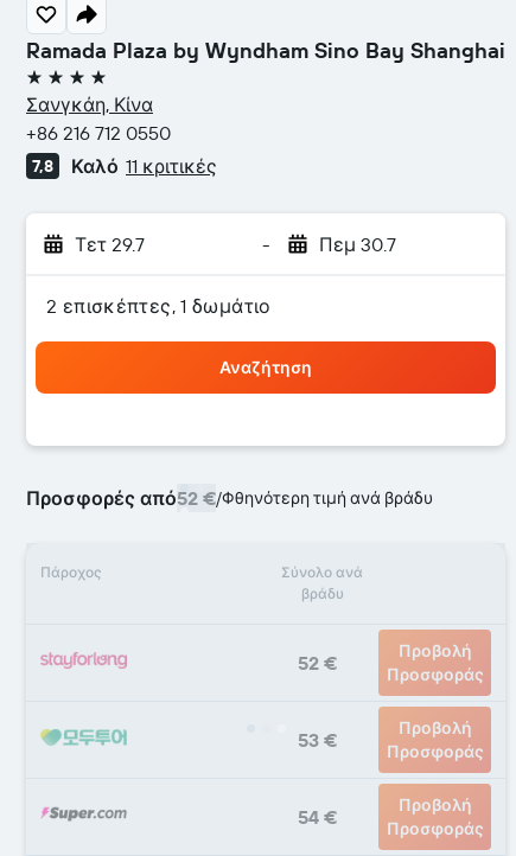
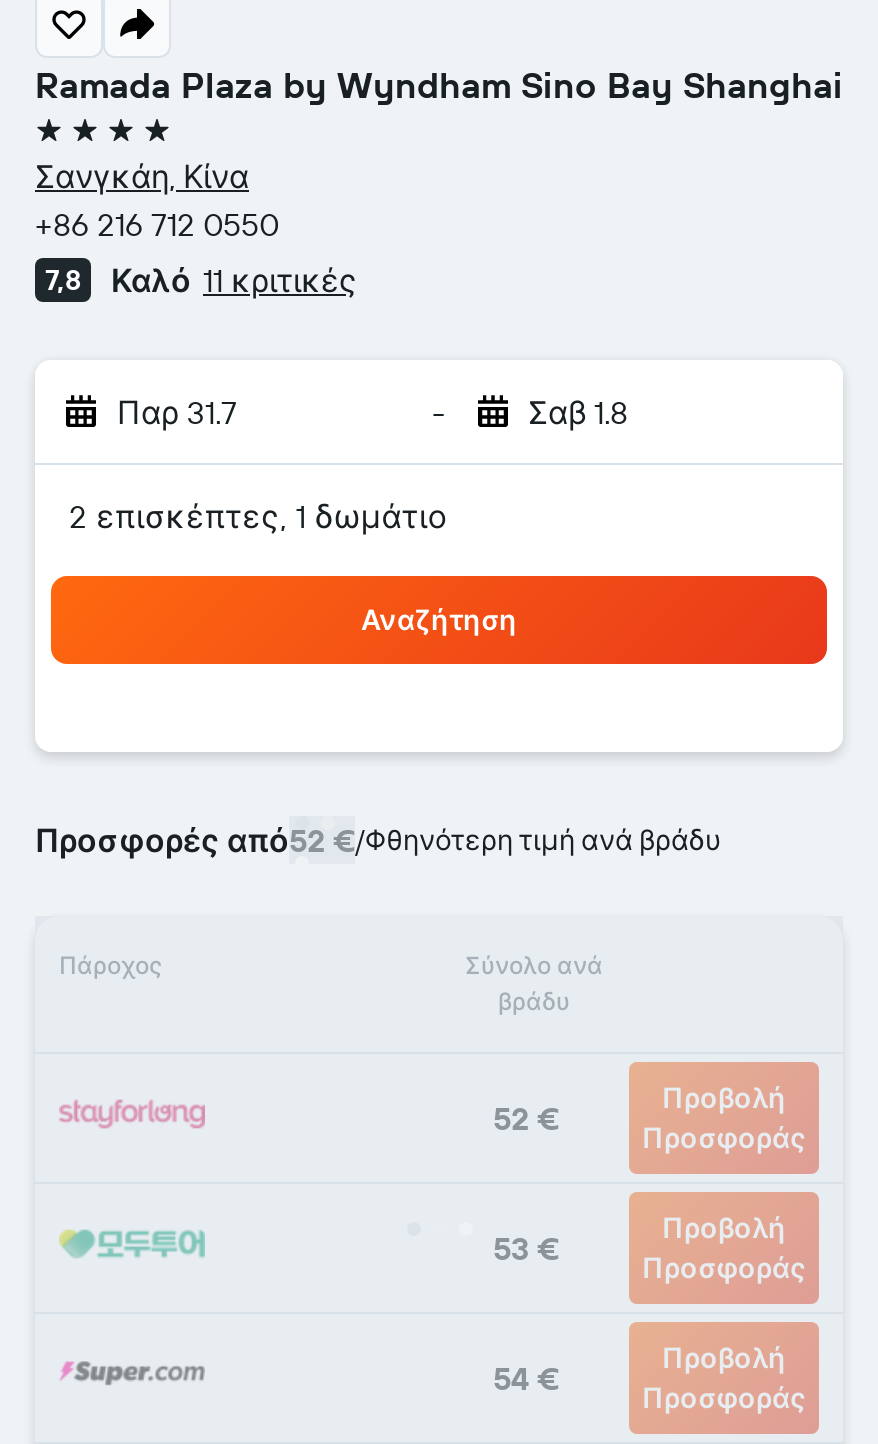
- Τετ 29.7
+ Παρ 31.7

- Πεμ 30.7
+ Σαβ 1.8
